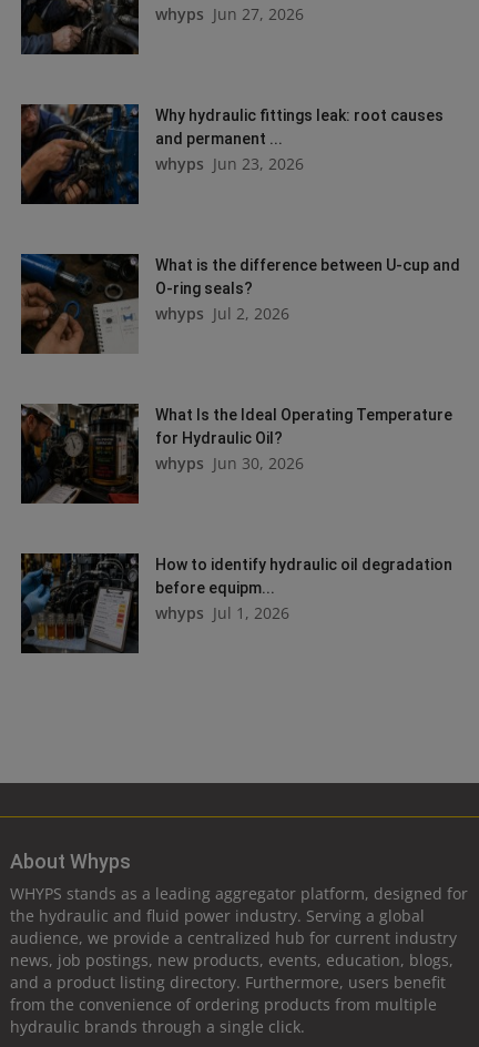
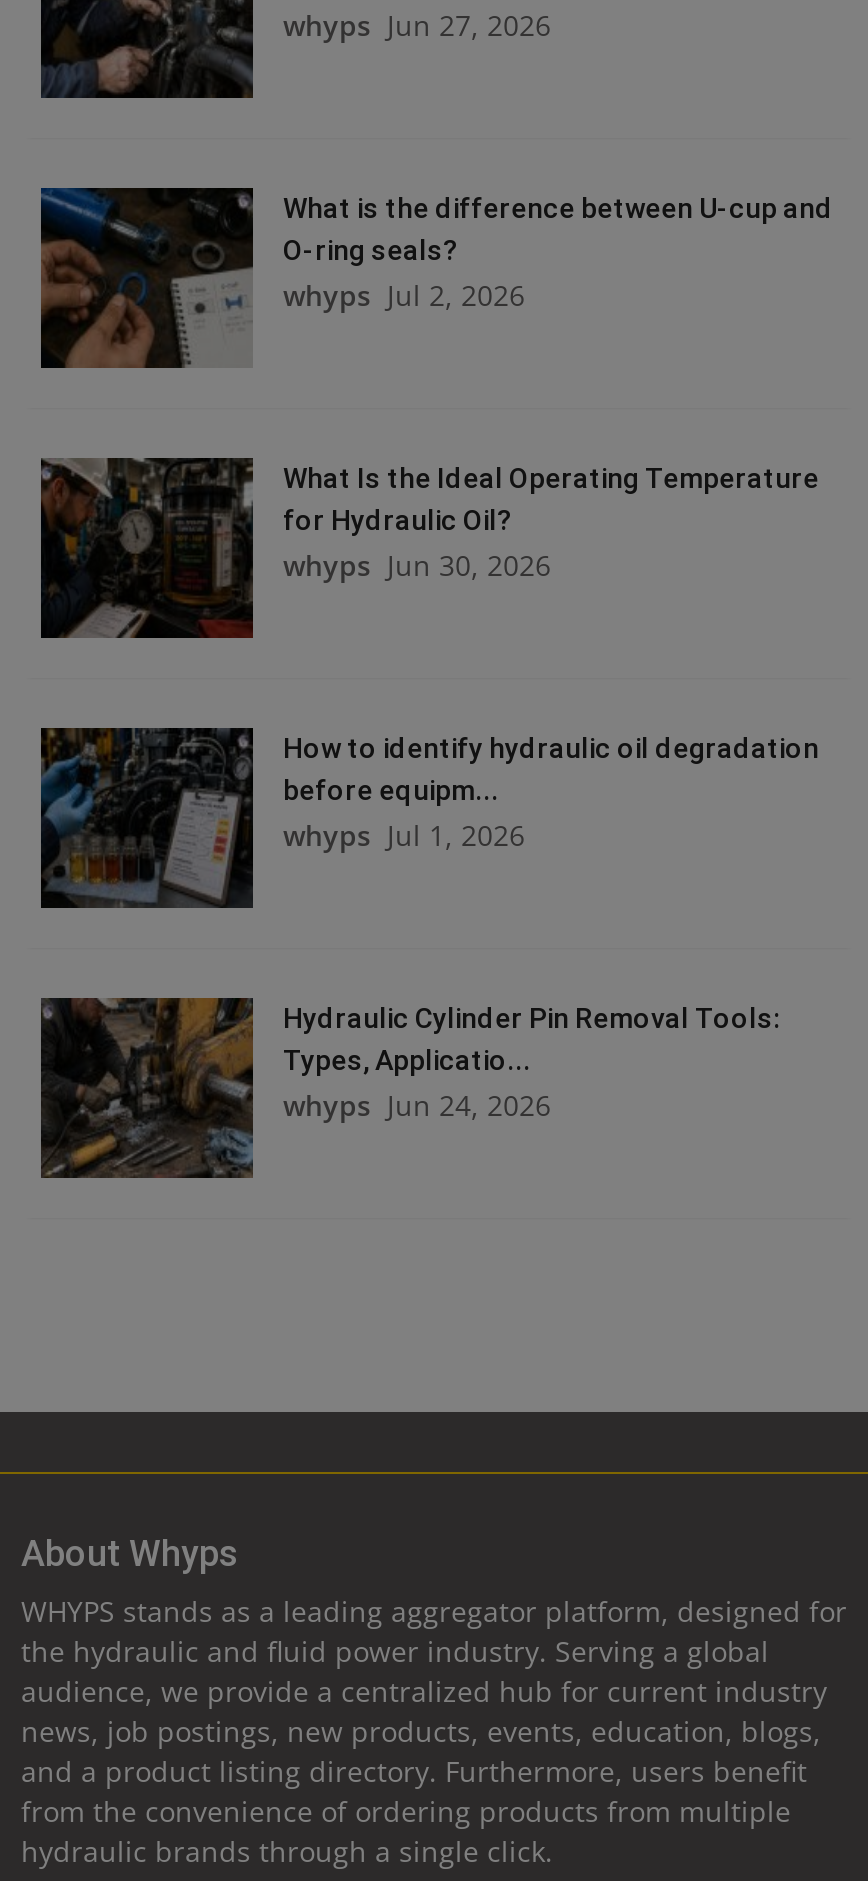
- [image]
- Why hydraulic fittings leak: root causes
- and permanent ...
- whyps Jun 23, 2026

moved up: [image] | What is the difference between U-cup and | O-ring seals? | ... | before equipm... | whyps Jul 1, 2026

+ [image]
+ Hydraulic Cylinder Pin Removal Tools:
+ Types, Applicatio...
+ whyps Jun 24, 2026
